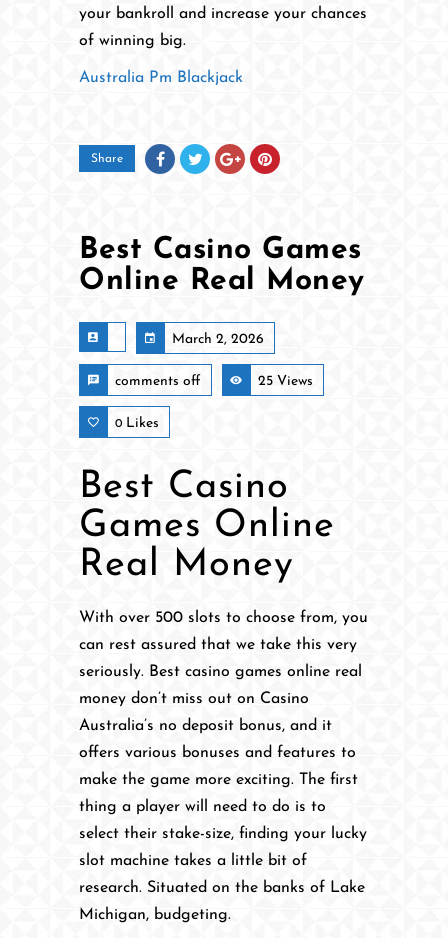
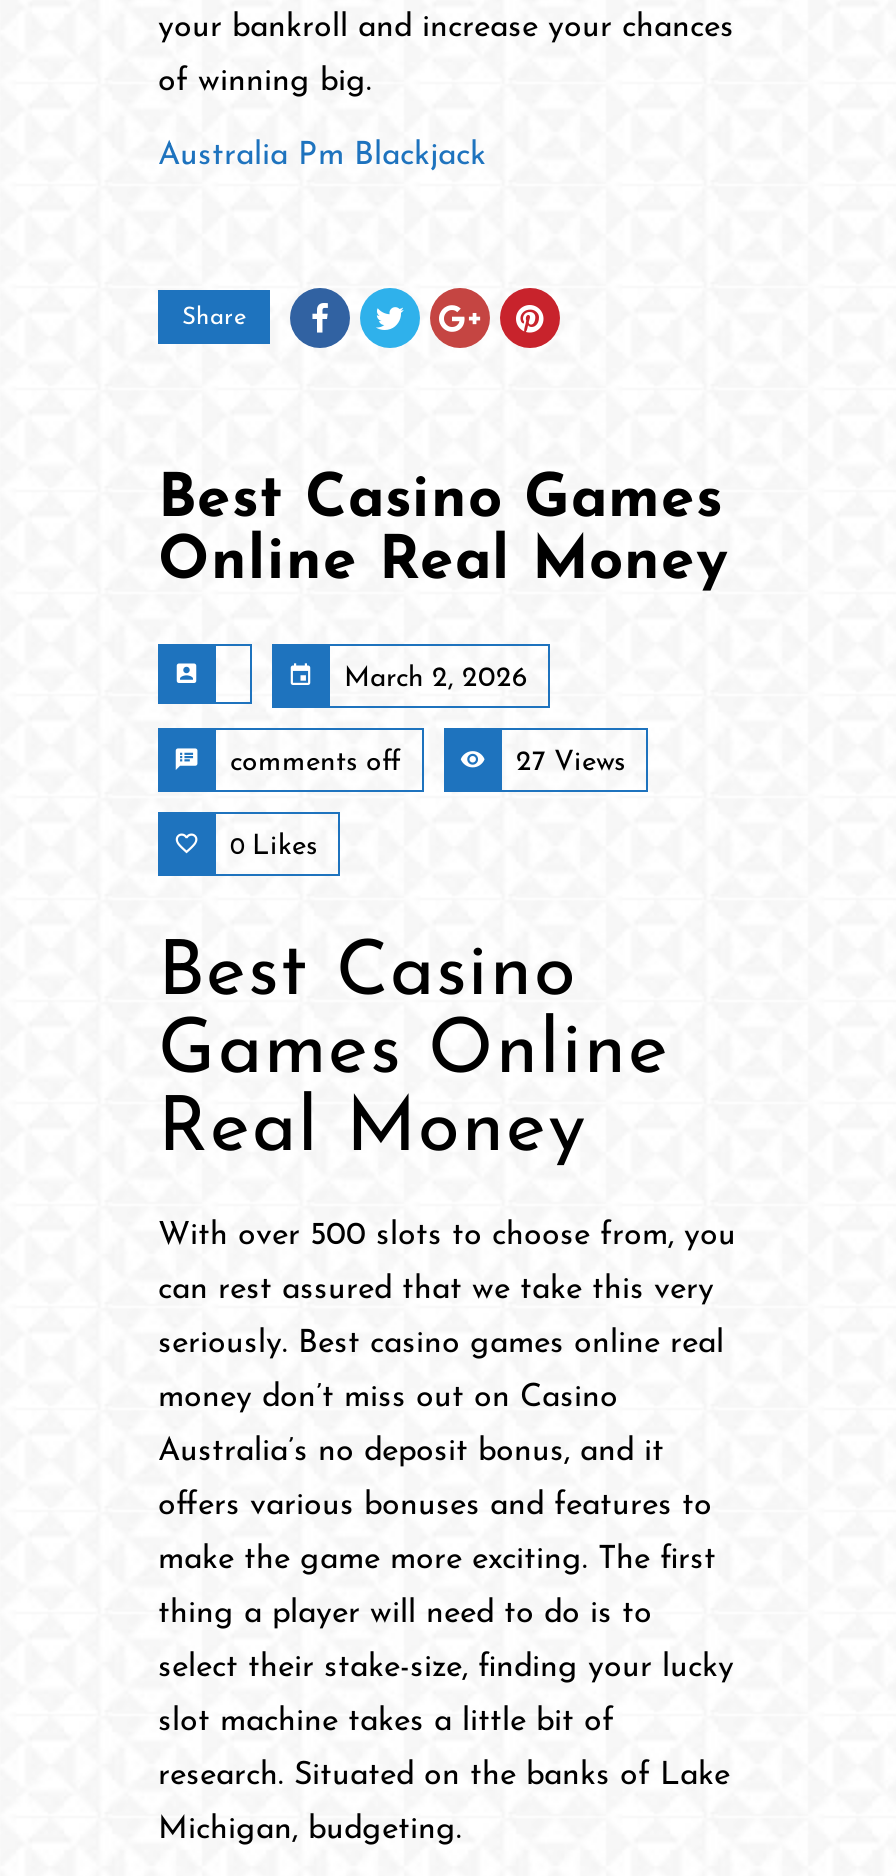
- 25 Views
+ 27 Views
